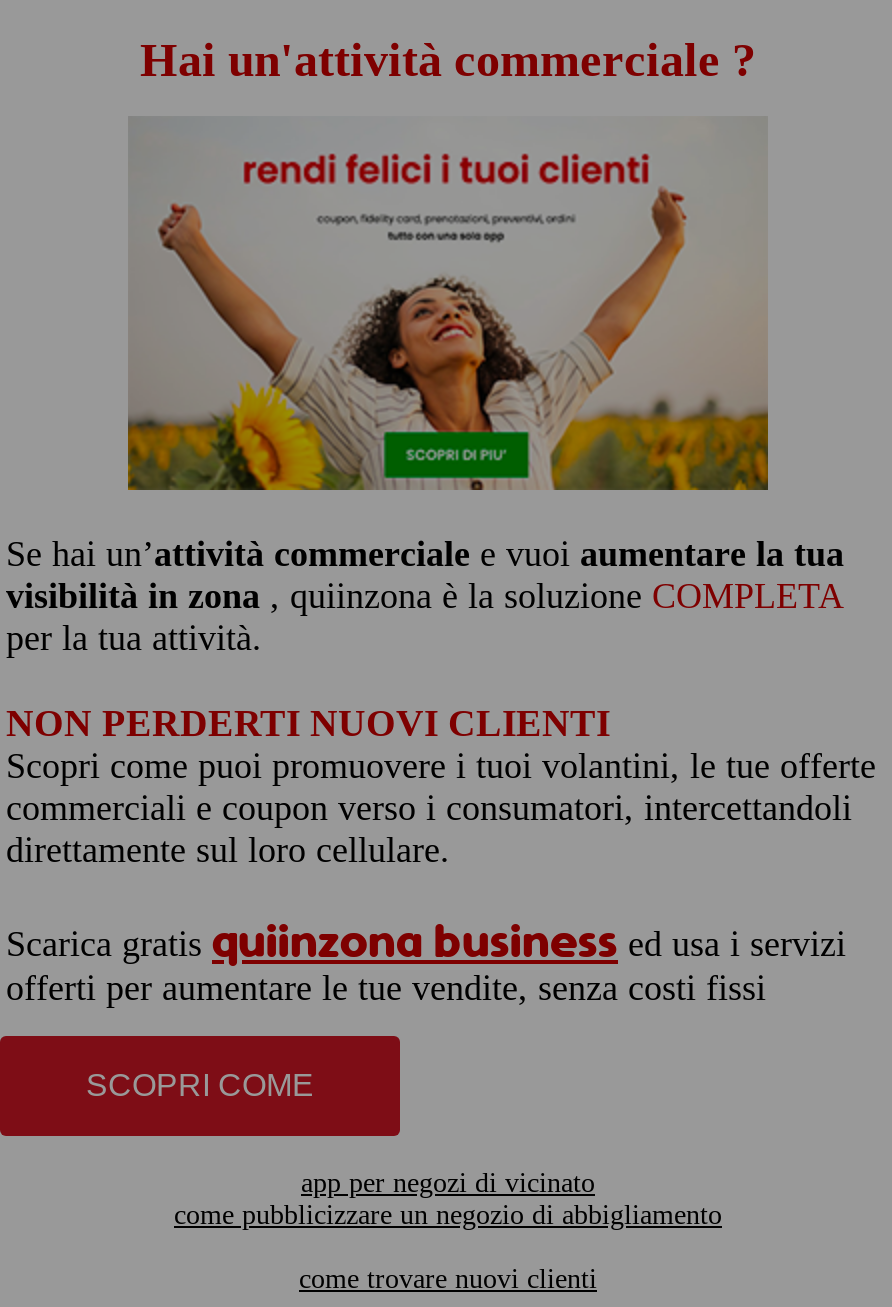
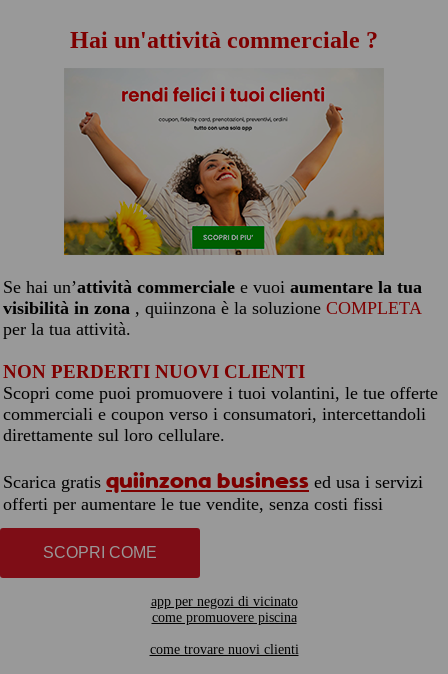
- come pubblicizzare un negozio di abbigliamento
+ come promuovere piscina
